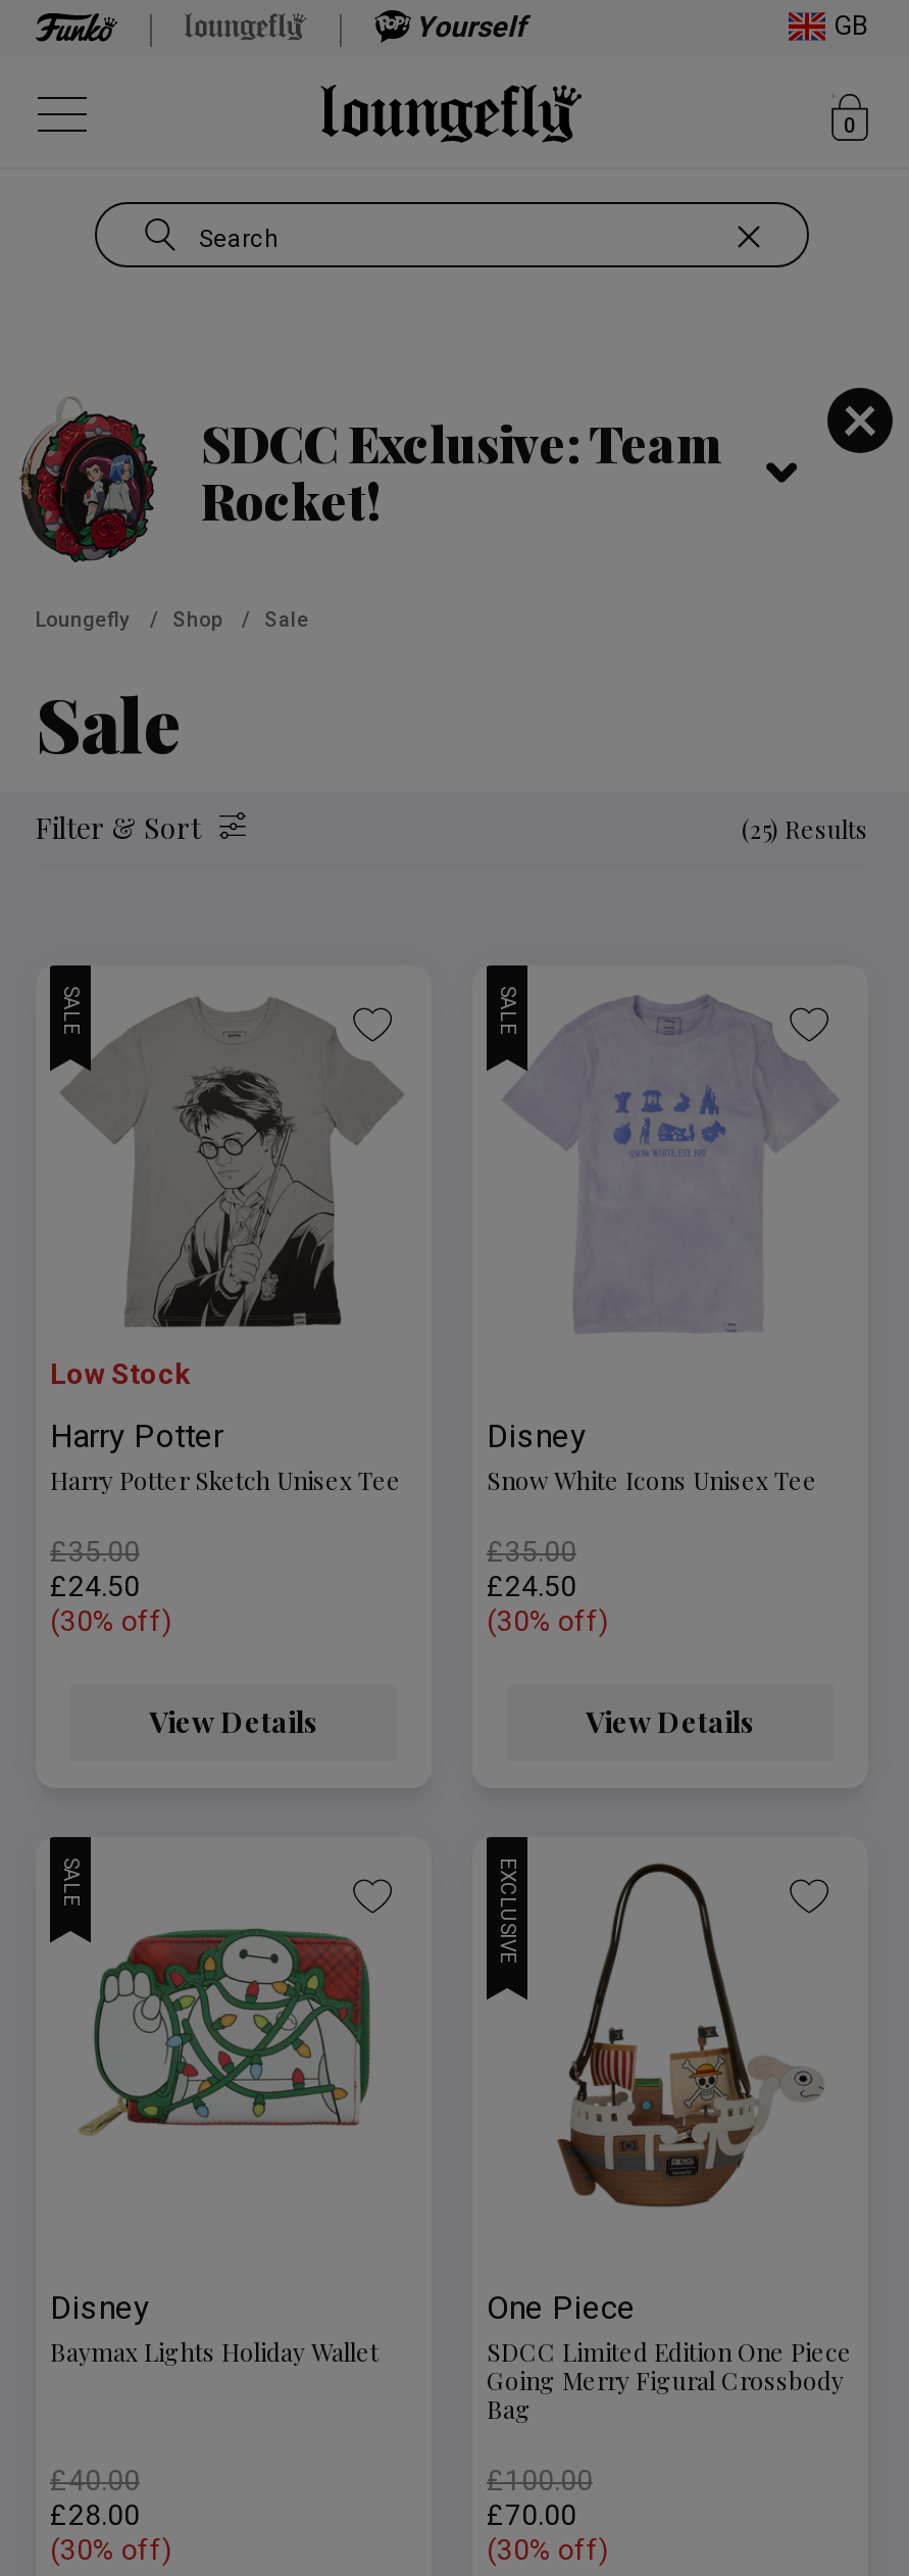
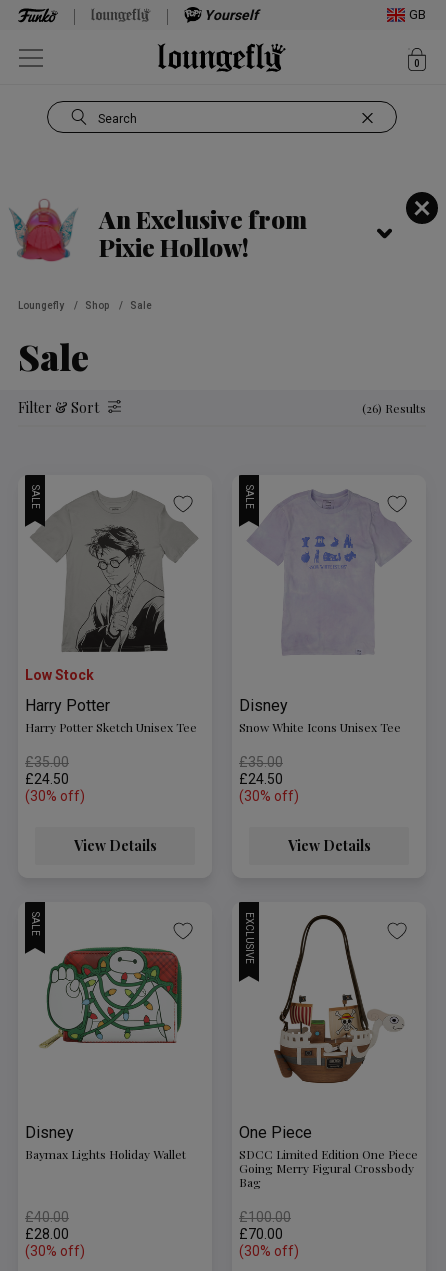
- [image]
- SDCC Exclusive: Team
- Rocket!
+ [image]
+ An Exclusive from
+ Pixie Hollow!

- (25) Results
+ (26) Results
